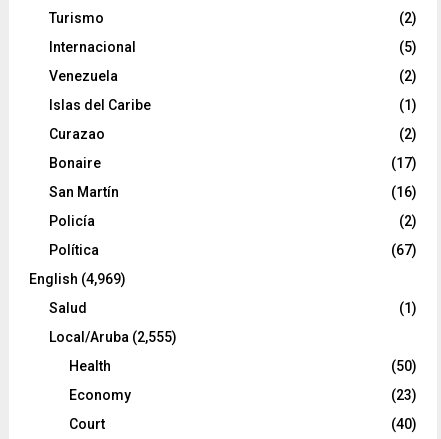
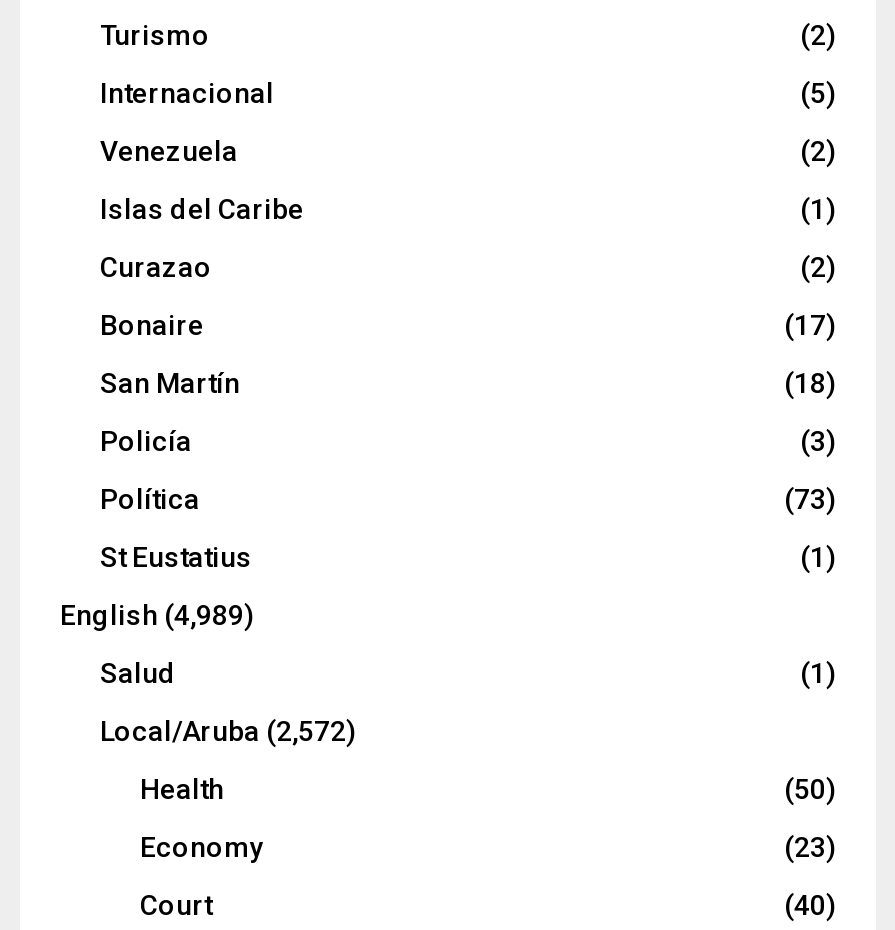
- (16)
+ (18)

- (2)
+ (3)

- (67)
- English (4,969)
+ (73)
+ St Eustatius
+ (1)
+ English (4,989)

- Local/Aruba (2,555)
+ Local/Aruba (2,572)
